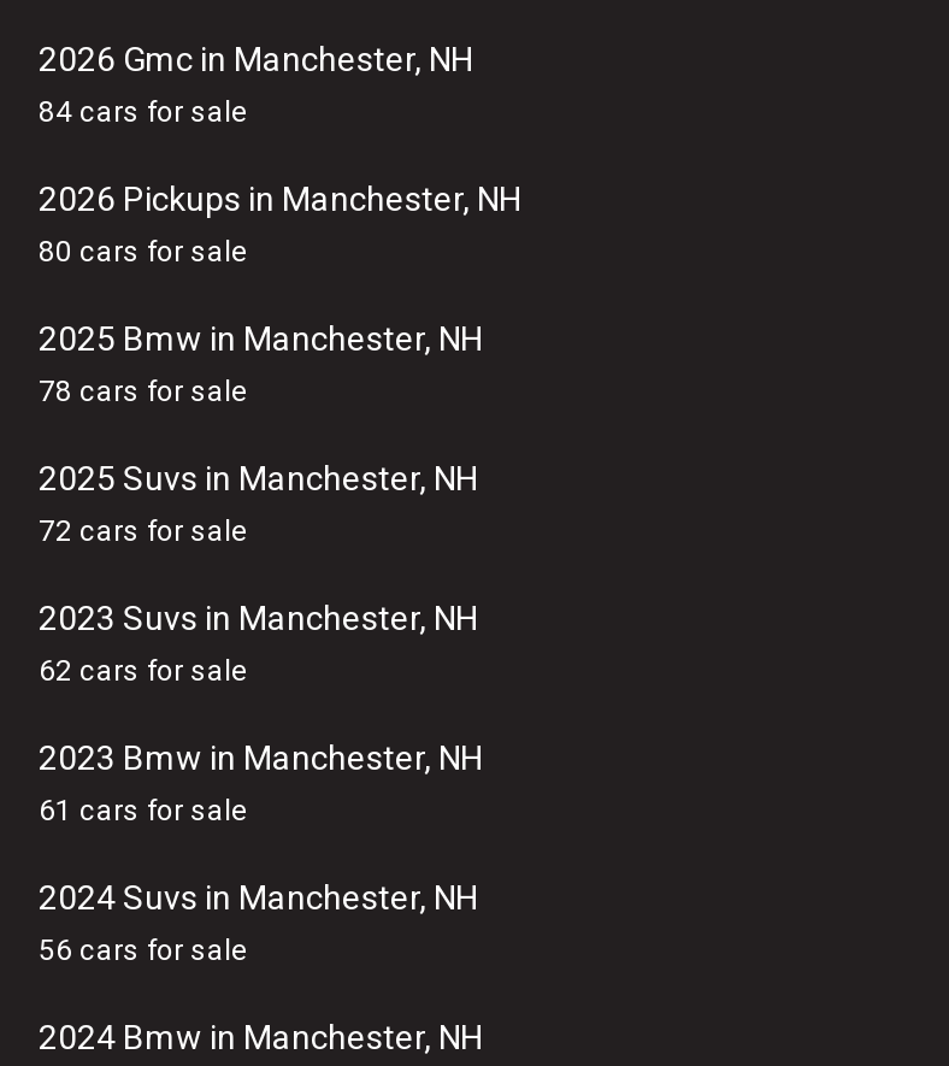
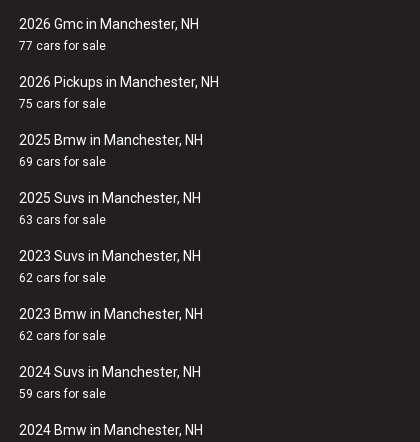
- 84 cars for sale
+ 77 cars for sale

- 80 cars for sale
+ 75 cars for sale

- 78 cars for sale
+ 69 cars for sale

- 72 cars for sale
+ 63 cars for sale

- 61 cars for sale
+ 62 cars for sale

- 56 cars for sale
+ 59 cars for sale
